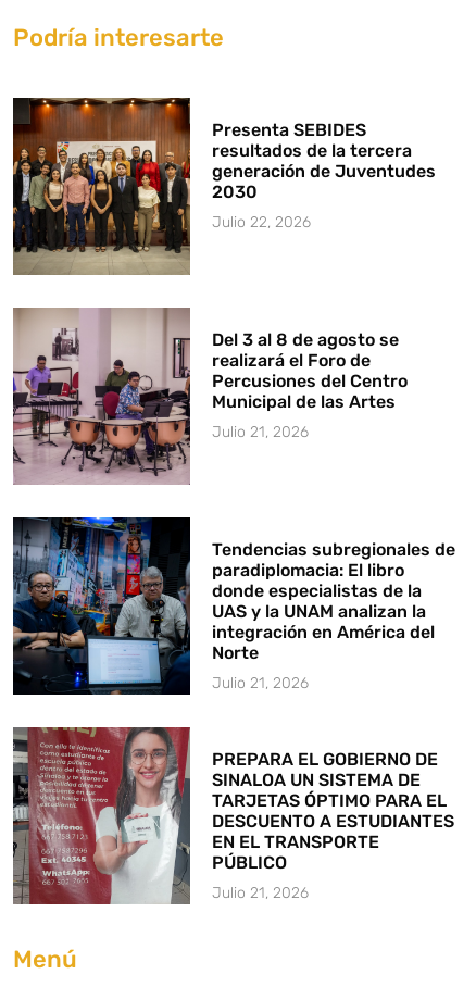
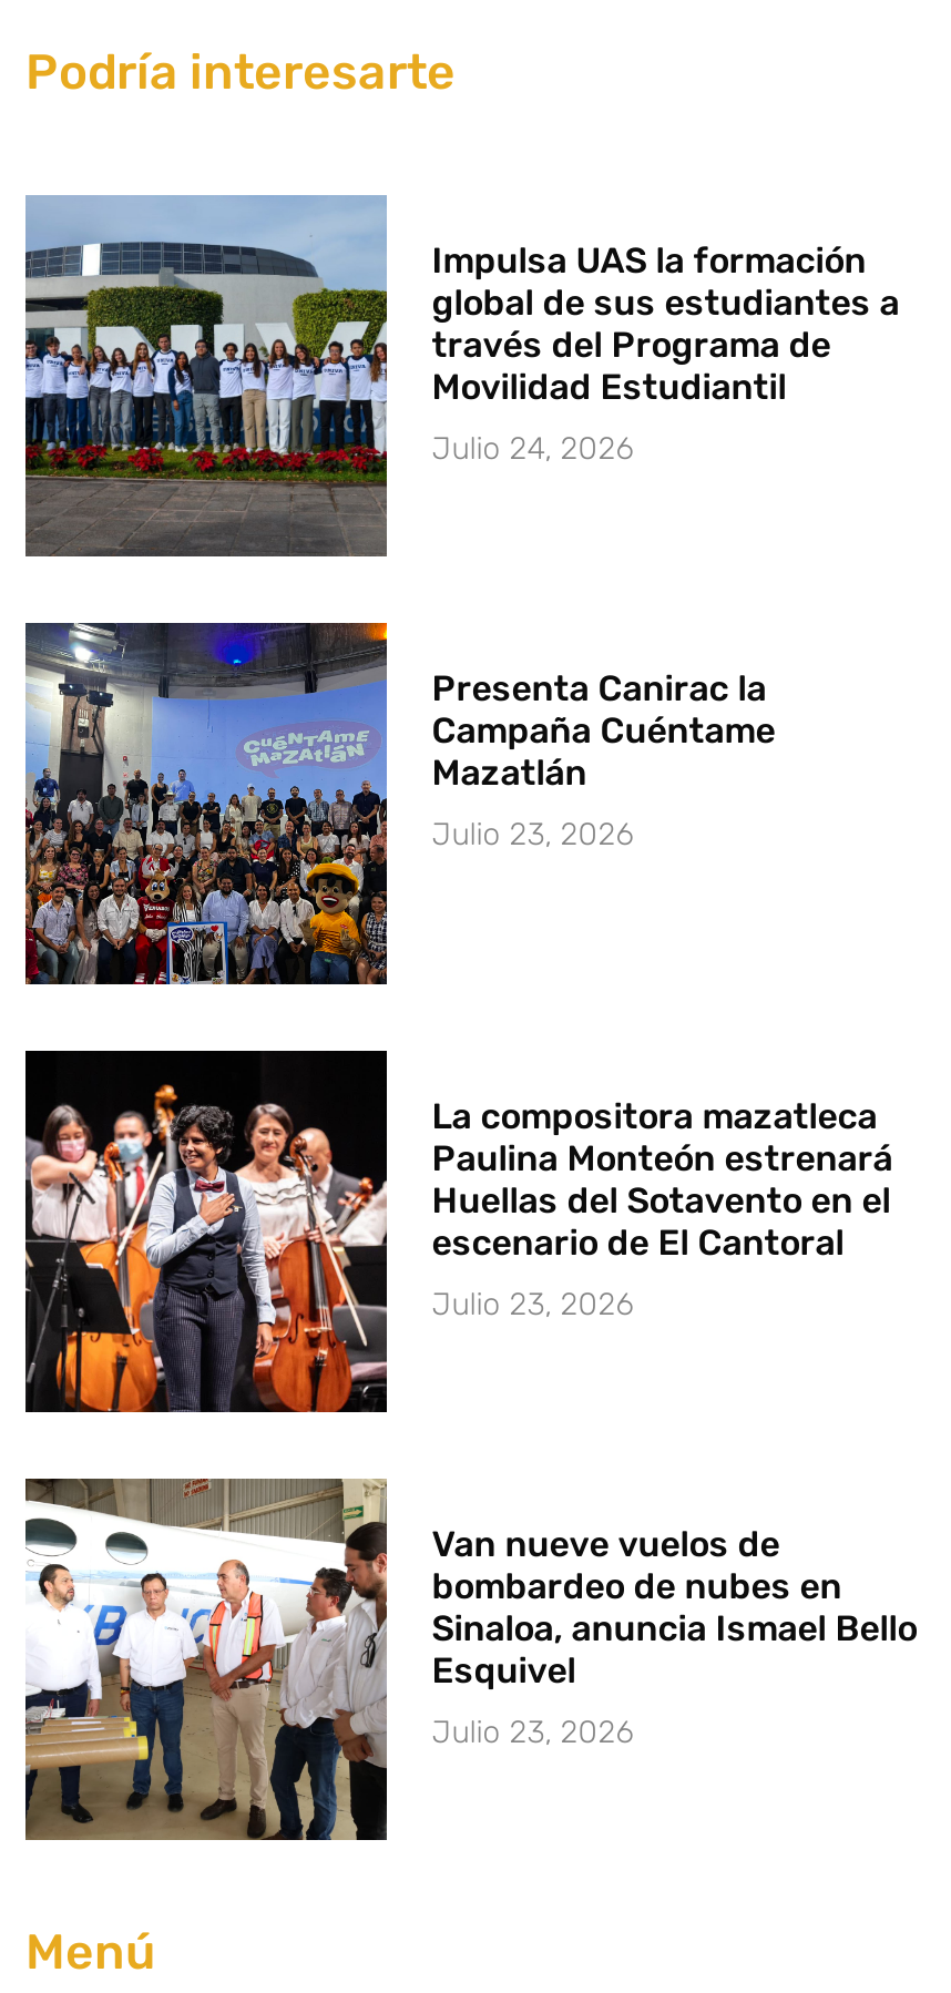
- [image]
- Presenta SEBIDES
- resultados de la tercera
- generación de Juventudes
- 2030
+ [image]
+ Impulsa UAS la formación
+ global de sus estudiantes a
+ través del Programa de
+ Movilidad Estudiantil

- Julio 22, 2026
+ Julio 24, 2026

- [image]
- Del 3 al 8 de agosto se
- realizará el Foro de
- Percusiones del Centro
- Municipal de las Artes
+ [image]
+ Presenta Canirac la
+ Campaña Cuéntame
+ Mazatlán

- Julio 21, 2026
+ Julio 23, 2026

- [image]
- Tendencias subregionales de
- paradiplomacia: El libro
- donde especialistas de la
- UAS y la UNAM analizan la
- integración en América del
- Norte
+ [image]
+ La compositora mazatleca
+ Paulina Monteón estrenará
+ Huellas del Sotavento en el
+ escenario de El Cantoral

- Julio 21, 2026
+ Julio 23, 2026

- [image]
- PREPARA EL GOBIERNO DE
- SINALOA UN SISTEMA DE
- TARJETAS ÓPTIMO PARA EL
- DESCUENTO A ESTUDIANTES
- EN EL TRANSPORTE
- PÚBLICO
+ [image]
+ Van nueve vuelos de
+ bombardeo de nubes en
+ Sinaloa, anuncia Ismael Bello
+ Esquivel

- Julio 21, 2026
+ Julio 23, 2026
